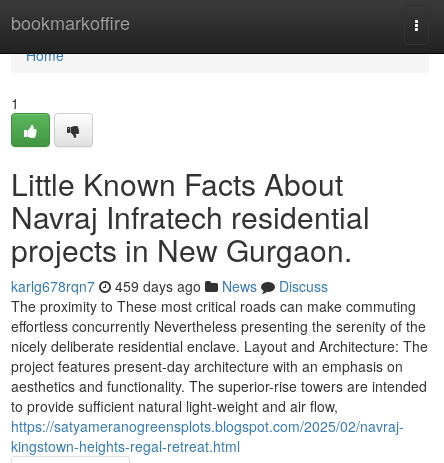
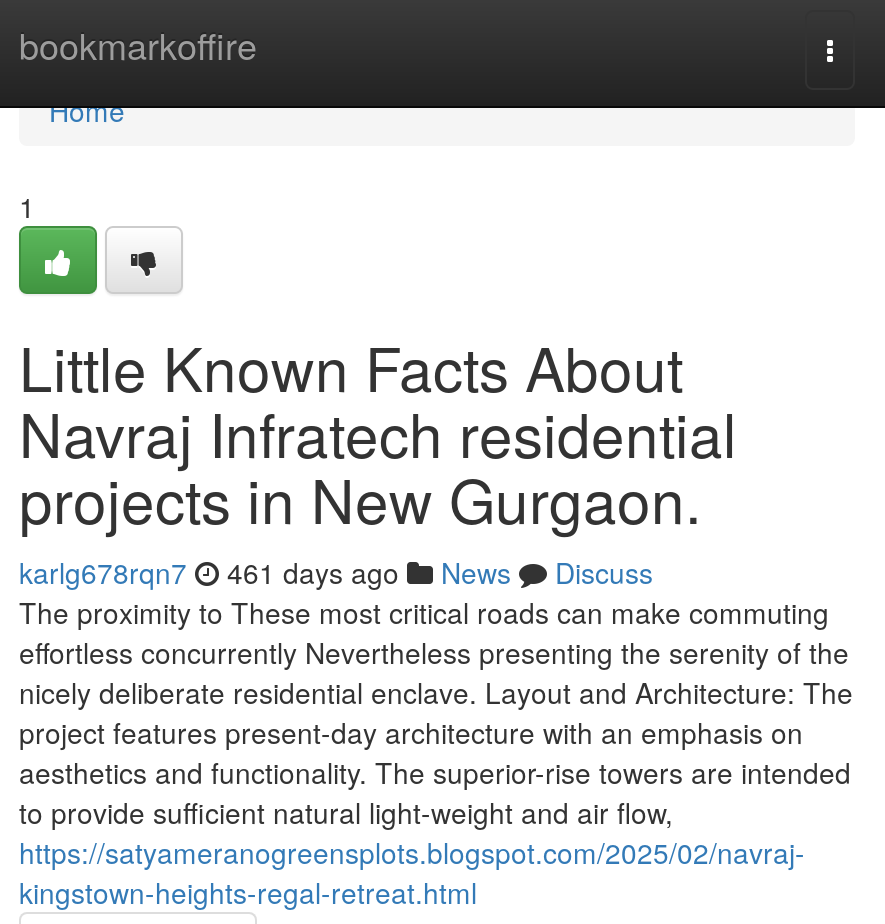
- karlg678rqn7 459 days ago News Discuss
+ karlg678rqn7 461 days ago News Discuss
